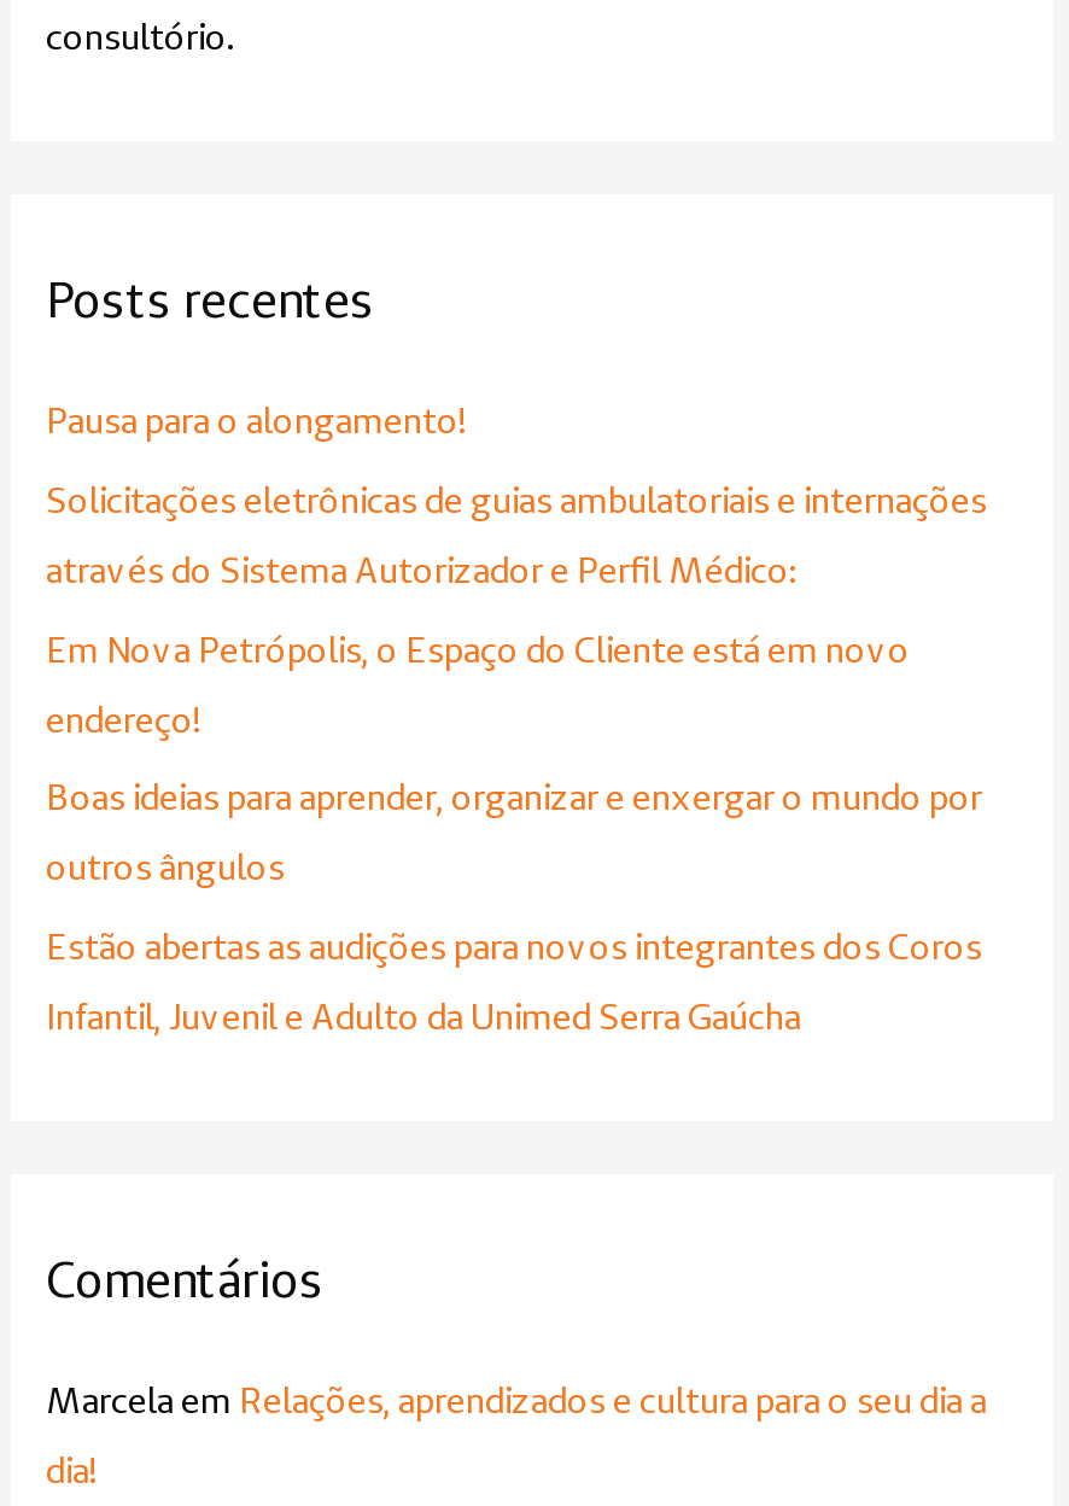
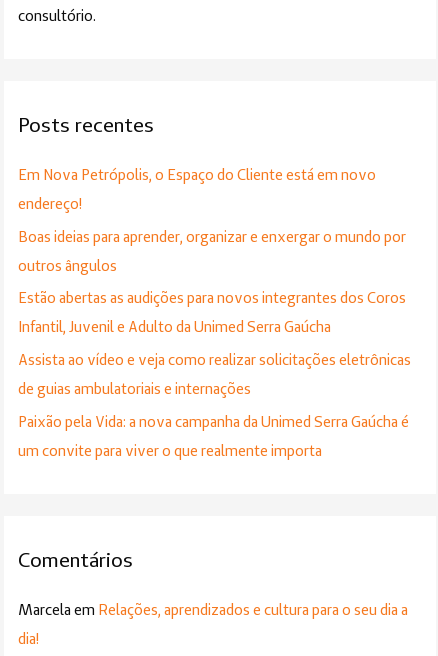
- Pausa para o alongamento!
- Solicitações eletrônicas de guias ambulatoriais e internações
- através do Sistema Autorizador e Perfil Médico:

moved up: Em Nova Petrópolis, o Espaço do Cliente está em novo | endereço! | Boas ideias para aprender, organizar e enxergar o mundo por | outros ângulos | Estão abertas as audições para novos integrantes dos Coros | Infantil, Juvenil e Adulto da Unimed Serra Gaúcha

+ Assista ao vídeo e veja como realizar solicitações eletrônicas
+ de guias ambulatoriais e internações
+ Paixão pela Vida: a nova campanha da Unimed Serra Gaúcha é
+ um convite para viver o que realmente importa
